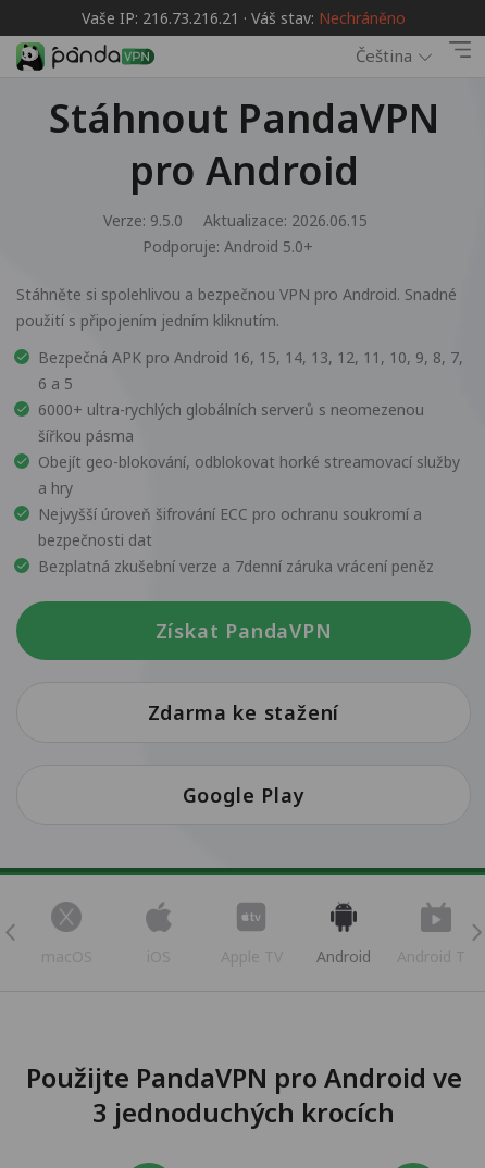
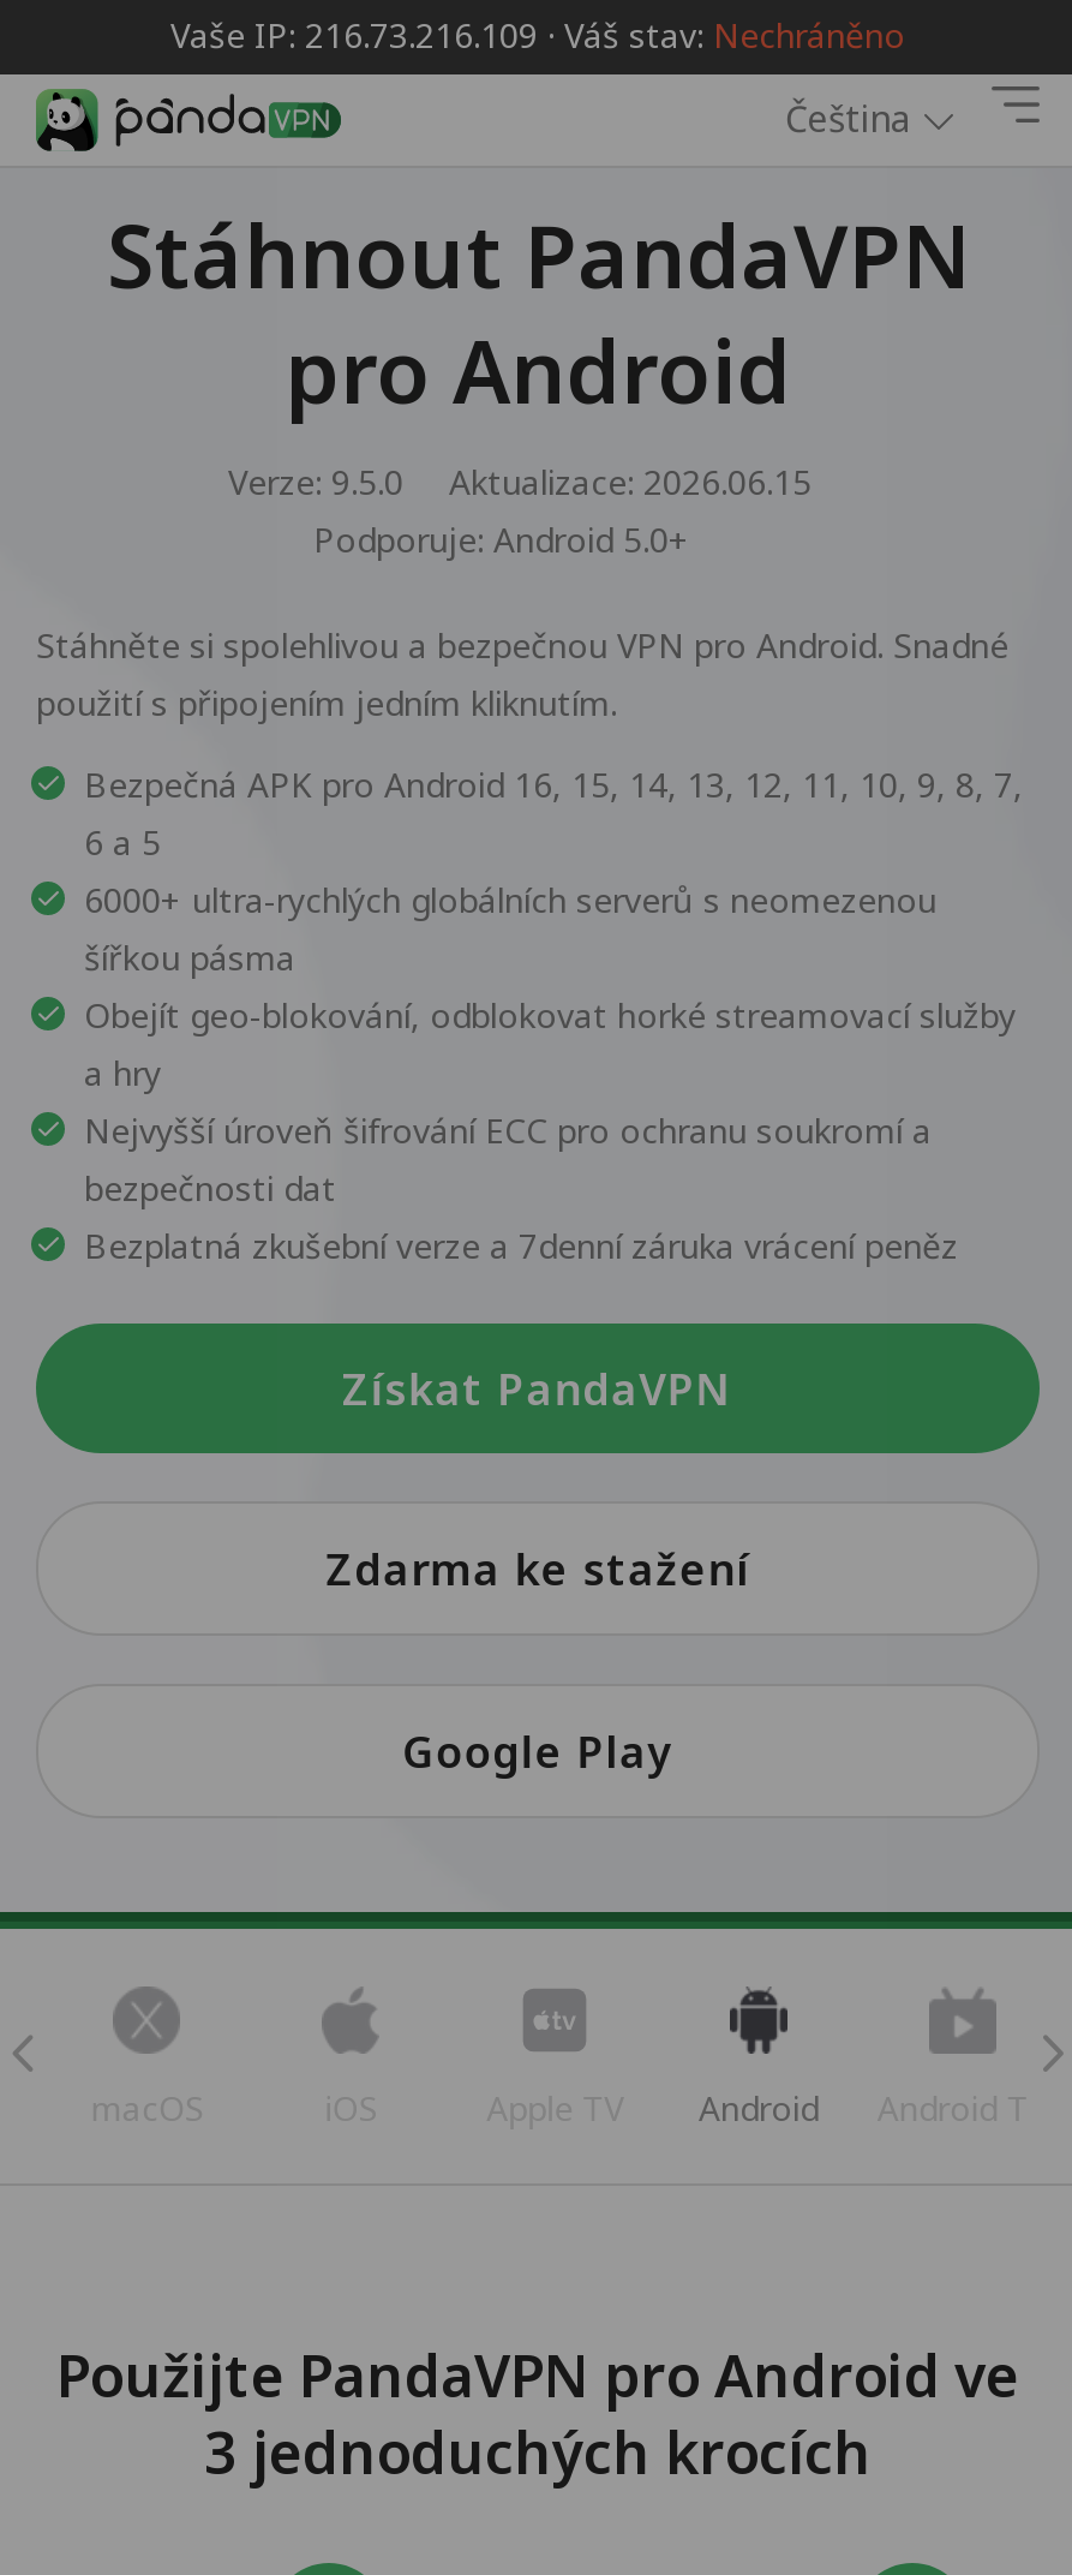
- Vaše IP: 216.73.216.21 · Váš stav: Nechráněno
+ Vaše IP: 216.73.216.109 · Váš stav: Nechráněno
